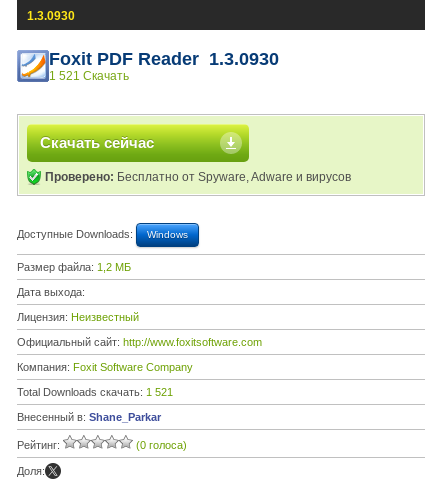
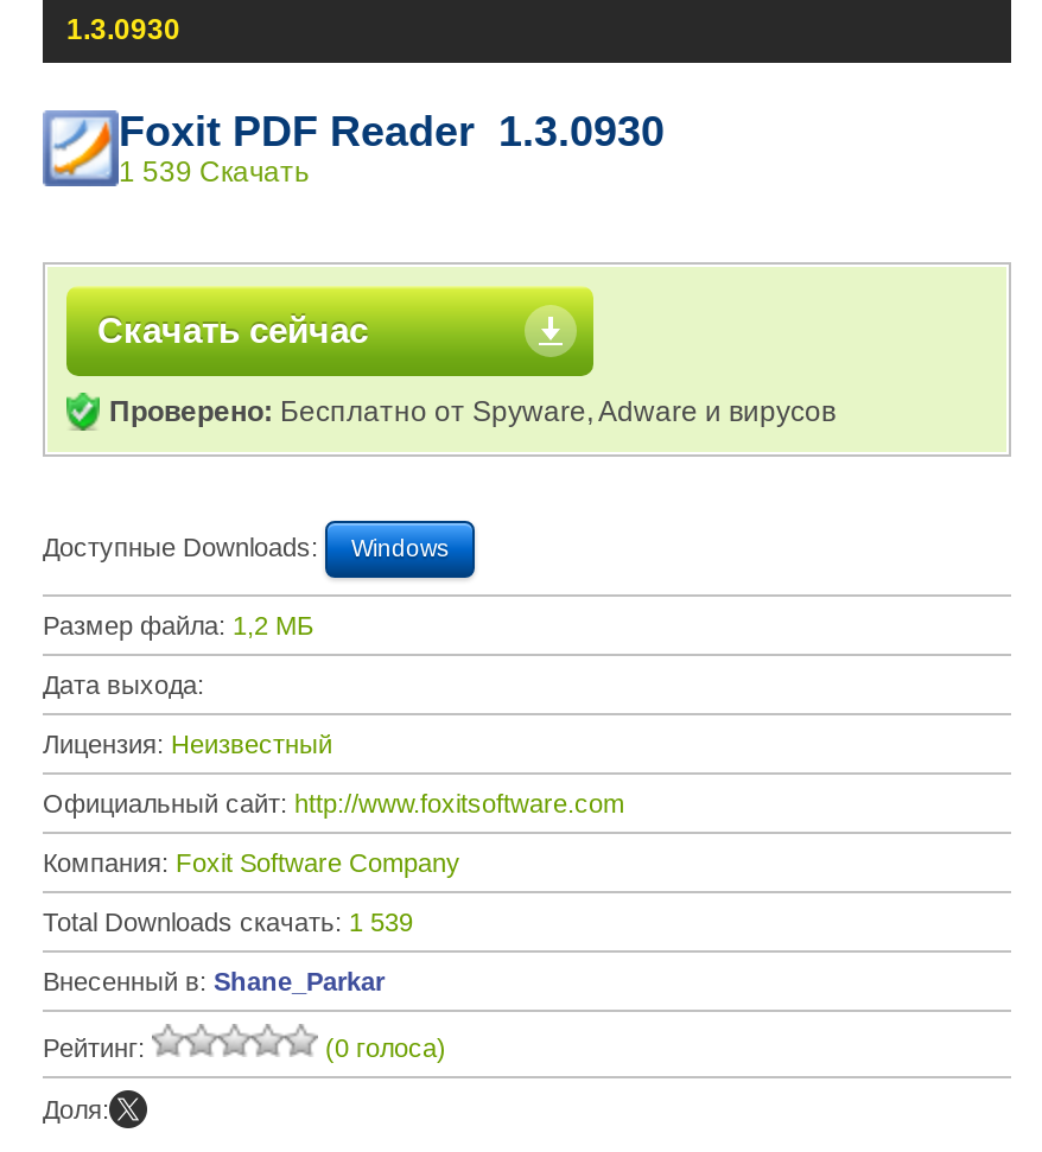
- 1 521 Скачать
+ 1 539 Скачать

- Total Downloads скачать: 1 521
+ Total Downloads скачать: 1 539
